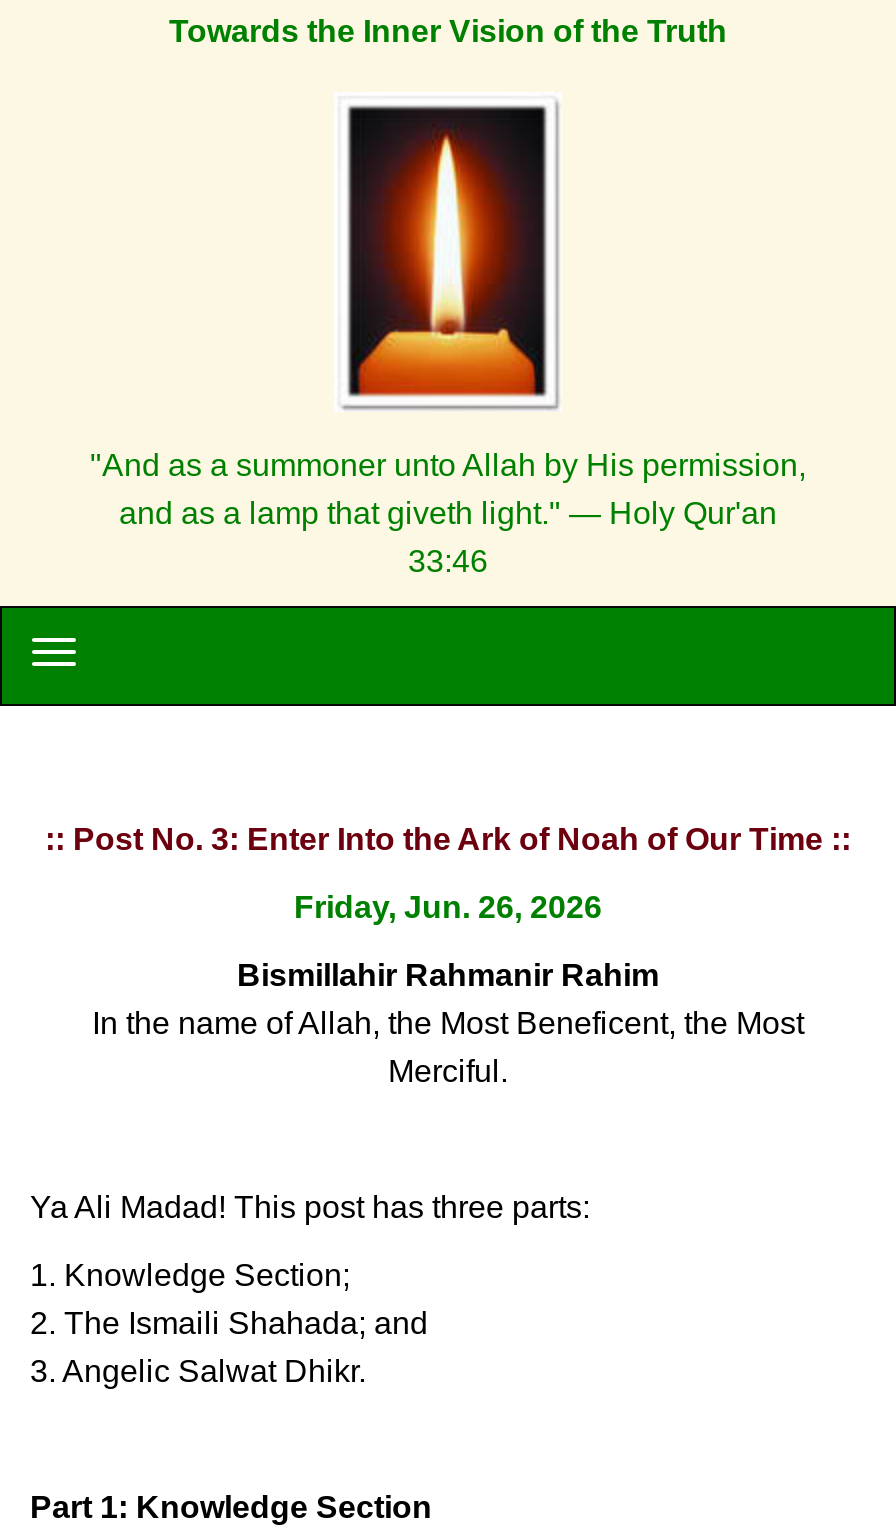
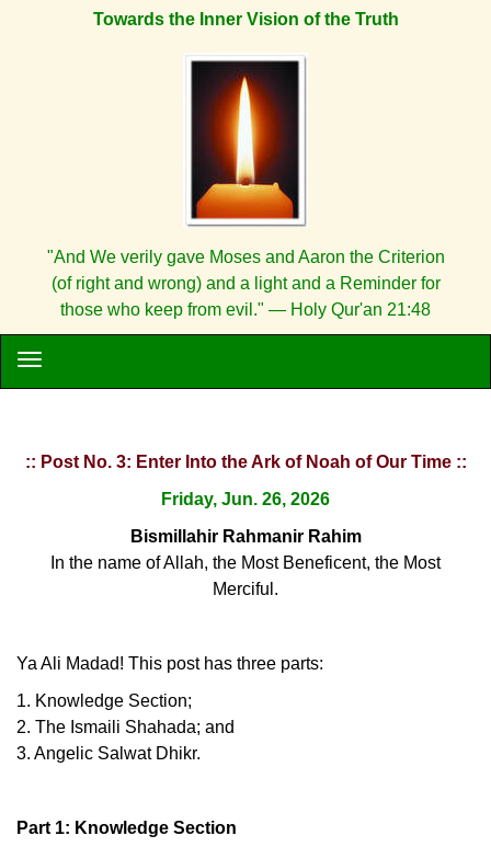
- "And as a summoner unto Allah by His permission,
- and as a lamp that giveth light." — Holy Qur'an
- 33:46
+ "And We verily gave Moses and Aaron the Criterion
+ (of right and wrong) and a light and a Reminder for
+ those who keep from evil." — Holy Qur'an 21:48
